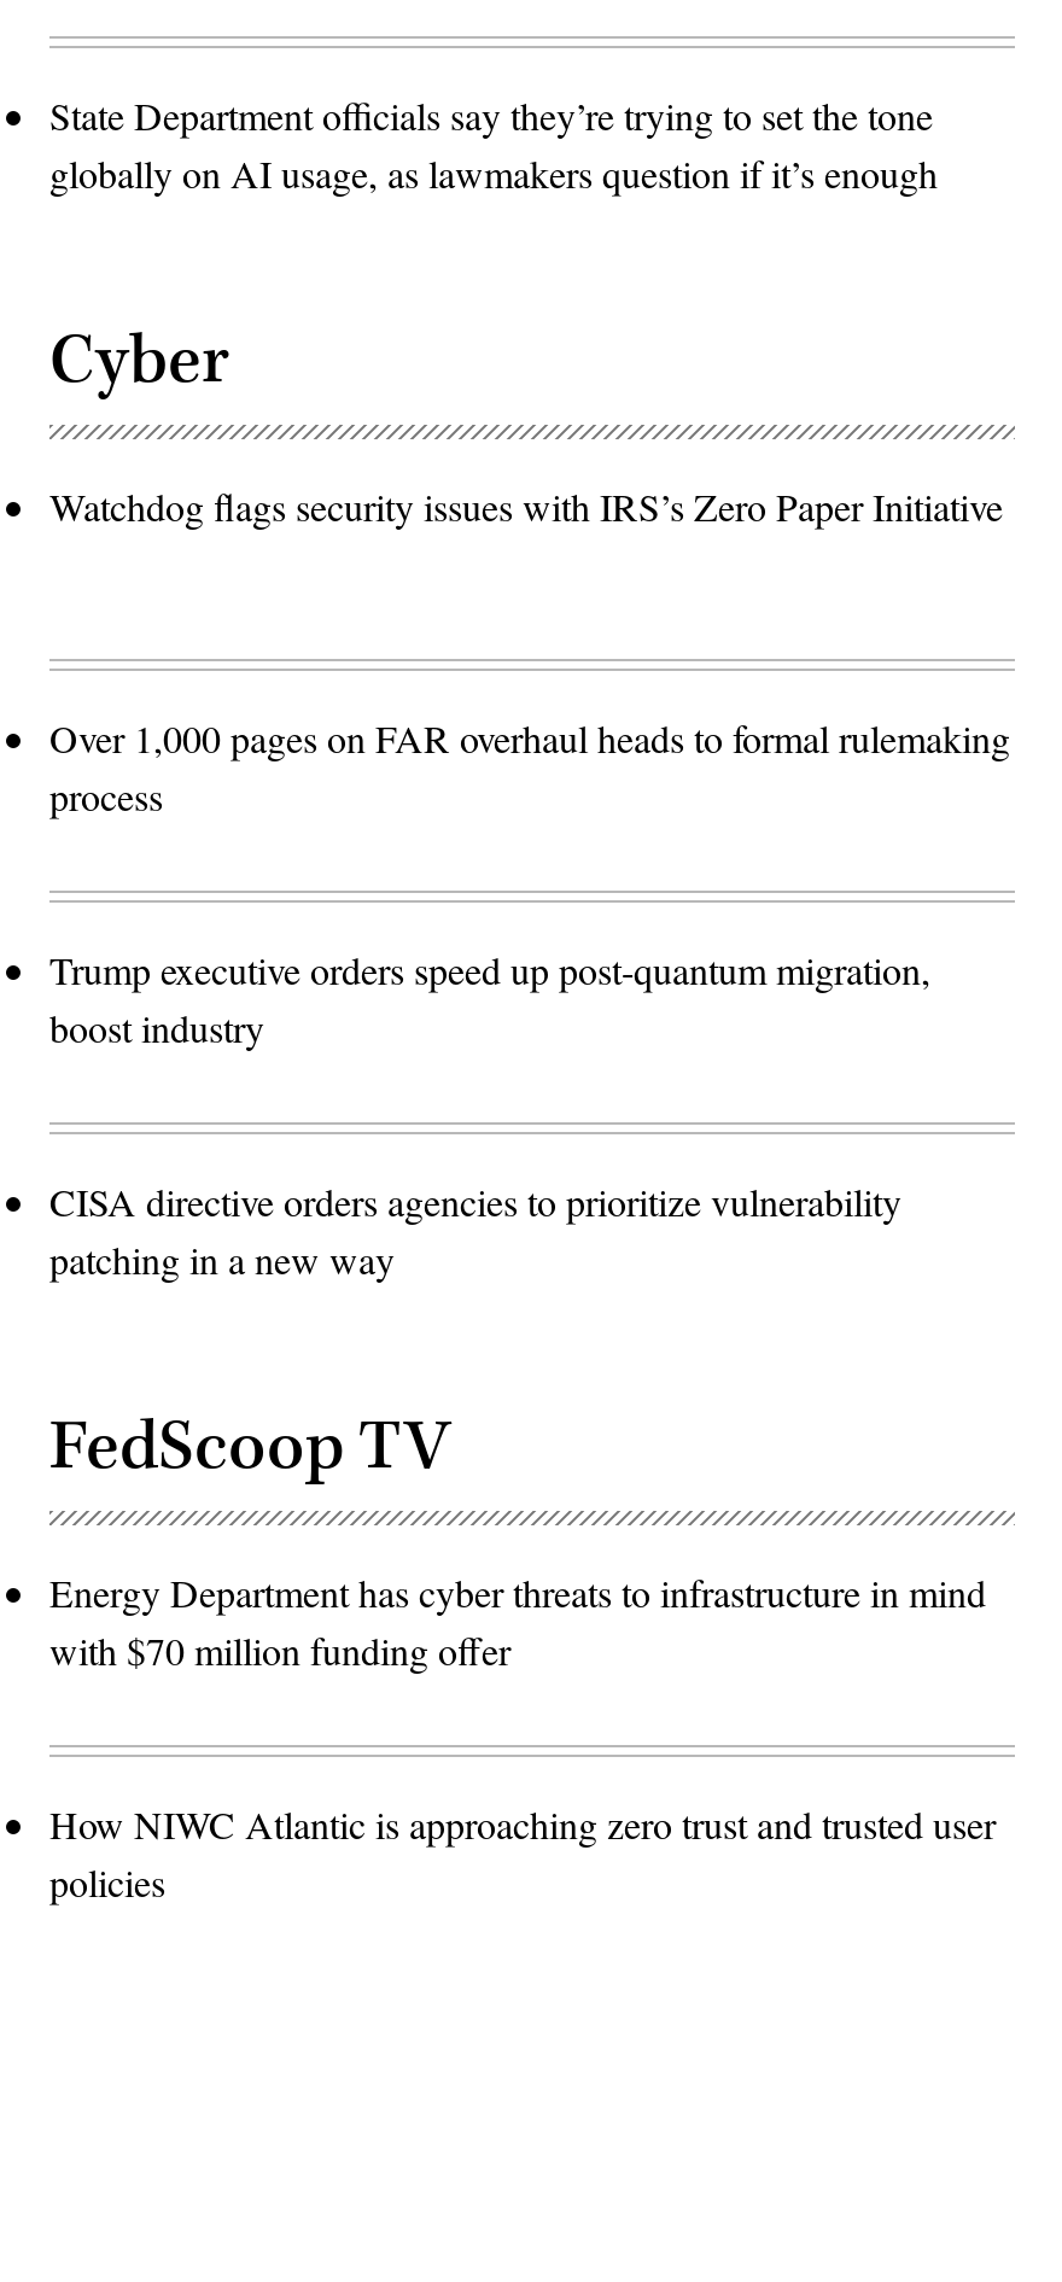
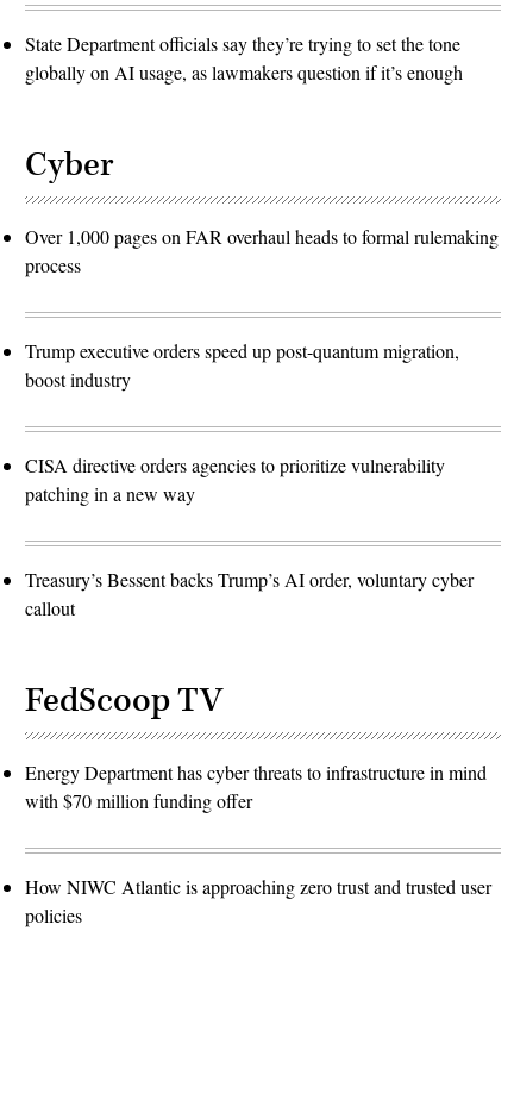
- Watchdog flags security issues with IRS’s Zero Paper Initiative

moved up: Over 1,000 pages on FAR overhaul heads to formal rulemaking | process | Trump executive orders speed up post-quantum migration, | boost industry | CISA directive orders agencies to prioritize vulnerability | patching in a new way

+ Treasury’s Bessent backs Trump’s AI order, voluntary cyber
+ callout
